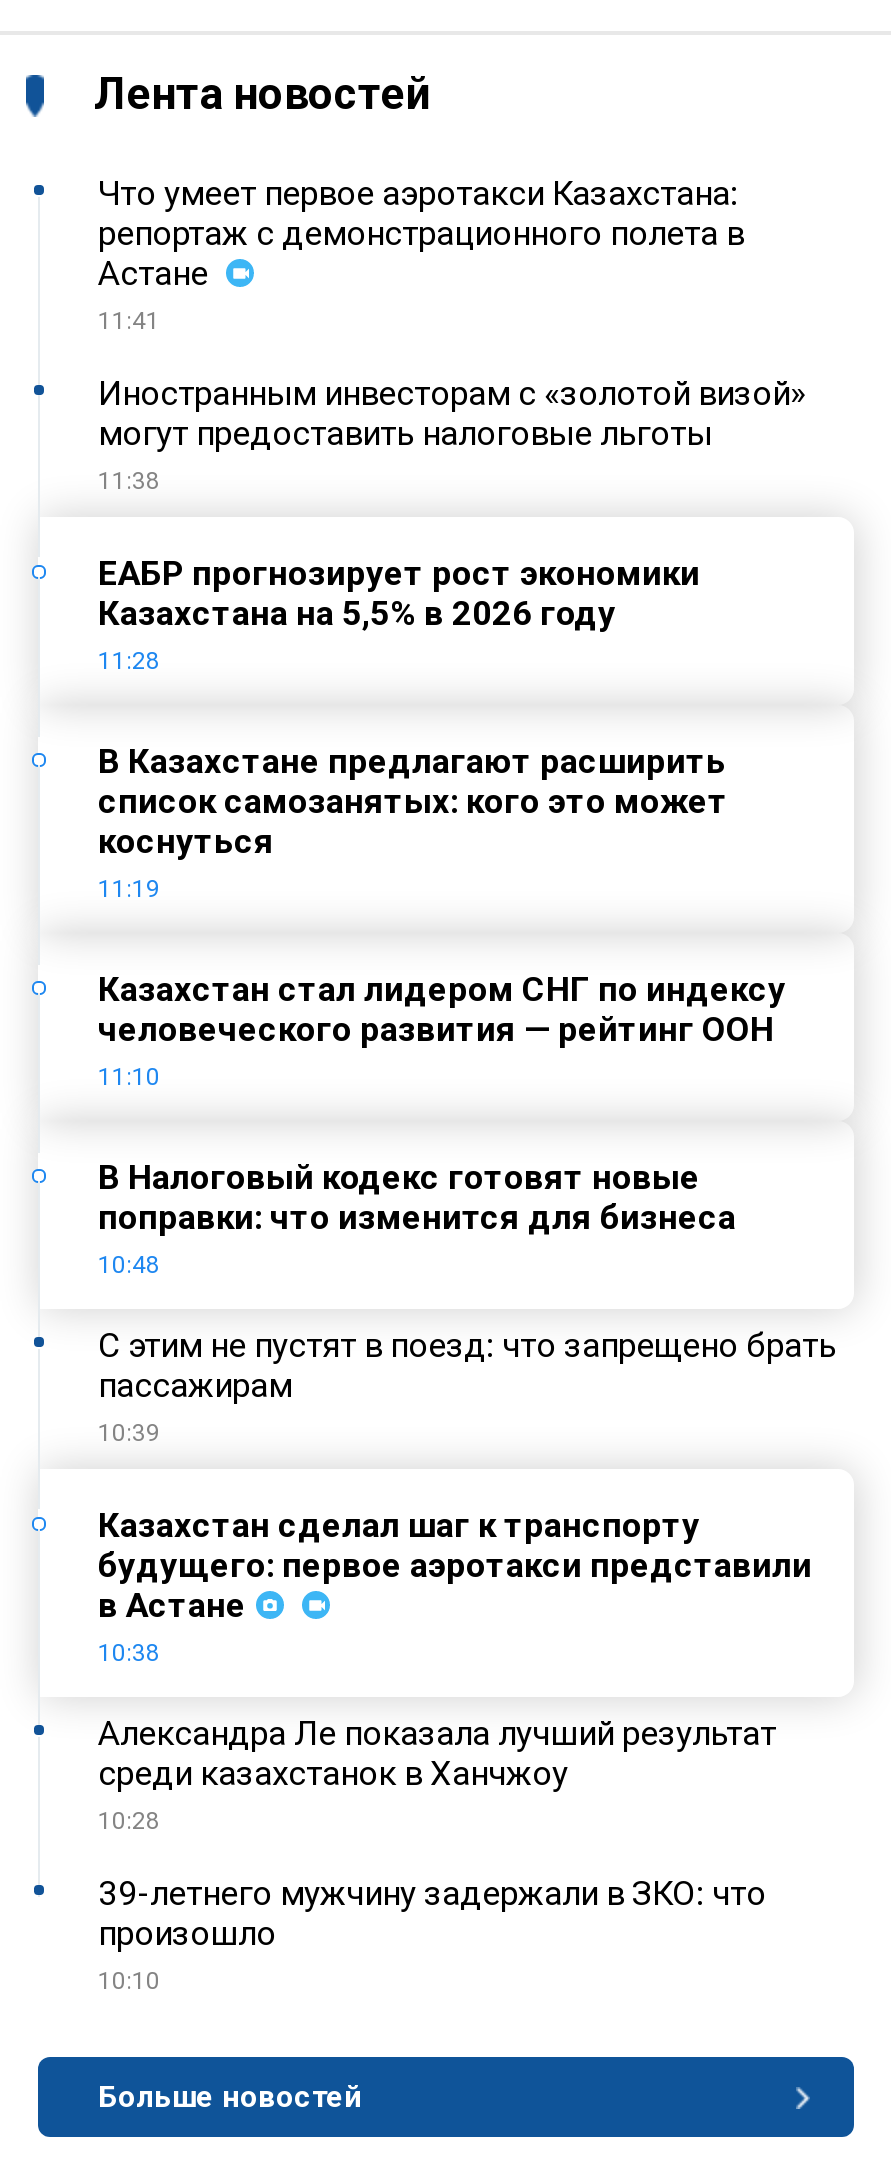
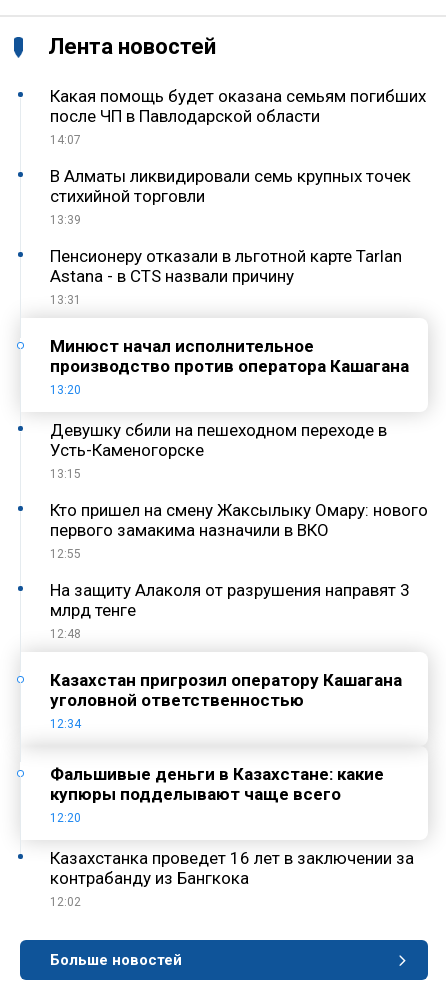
- Что умеет первое аэротакси Казахстана:
- репортаж с демонстрационного полета в
- Астане
- 11:41
+ Какая помощь будет оказана семьям погибших
+ после ЧП в Павлодарской области
+ 14:07

- Иностранным инвесторам с «золотой визой»
- могут предоставить налоговые льготы
- 11:38
+ В Алматы ликвидировали семь крупных точек
+ стихийной торговли
+ 13:39

- ЕАБР прогнозирует рост экономики
- Казахстана на 5,5% в 2026 году
- 11:28
+ Пенсионеру отказали в льготной карте Tarlan
+ Astana - в CTS назвали причину
+ 13:31

- В Казахстане предлагают расширить
- список самозанятых: кого это может
- коснуться
- 11:19
+ Минюст начал исполнительное
+ производство против оператора Кашагана
+ 13:20

- Казахстан стал лидером СНГ по индексу
- человеческого развития — рейтинг ООН
- 11:10
+ Девушку сбили на пешеходном переходе в
+ Усть-Каменогорске
+ 13:15

- В Налоговый кодекс готовят новые
- поправки: что изменится для бизнеса
- 10:48
+ Кто пришел на смену Жаксылыку Омару: нового
+ первого замакима назначили в ВКО
+ 12:55

- С этим не пустят в поезд: что запрещено брать
- пассажирам
- 10:39
+ На защиту Алаколя от разрушения направят 3
+ млрд тенге
+ 12:48

- Казахстан сделал шаг к транспорту
- будущего: первое аэротакси представили
- в Астане
- 10:38
+ Казахстан пригрозил оператору Кашагана
+ уголовной ответственностью
+ 12:34

- Александра Ле показала лучший результат
- среди казахстанок в Ханчжоу
- 10:28
+ Фальшивые деньги в Казахстане: какие
+ купюры подделывают чаще всего
+ 12:20

- 39-летнего мужчину задержали в ЗКО: что
- произошло
- 10:10
+ Казахстанка проведет 16 лет в заключении за
+ контрабанду из Бангкока
+ 12:02
